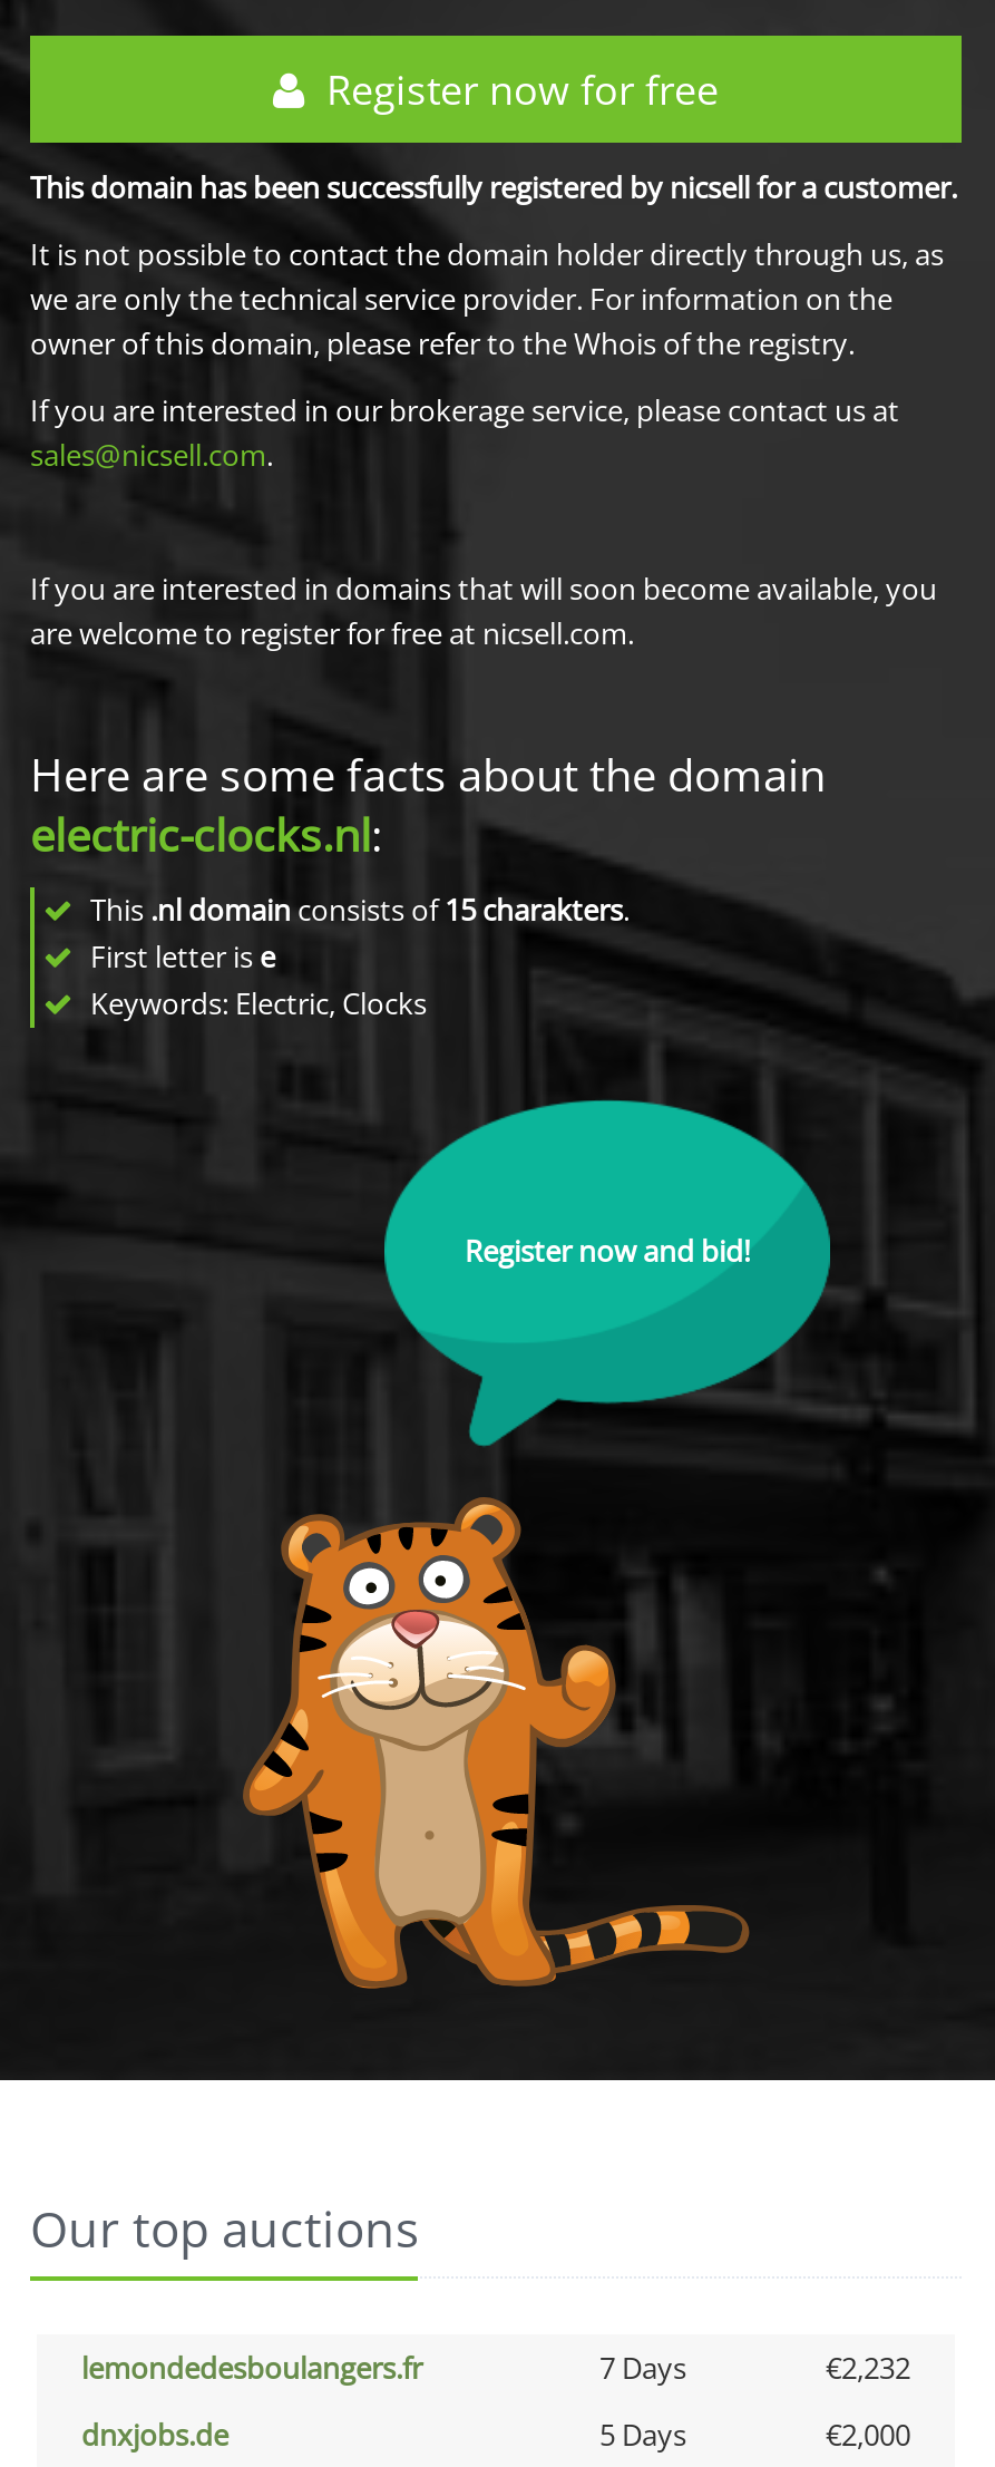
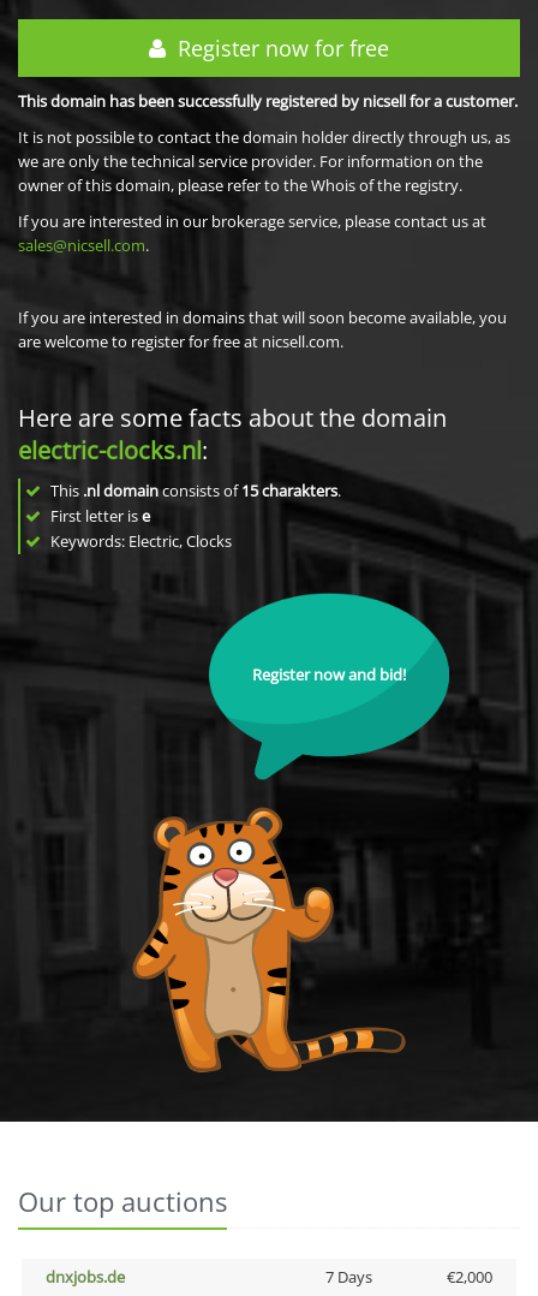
- lemondedesboulangers.fr
- 7 Days
- €2,232

- 5 Days
+ 7 Days
